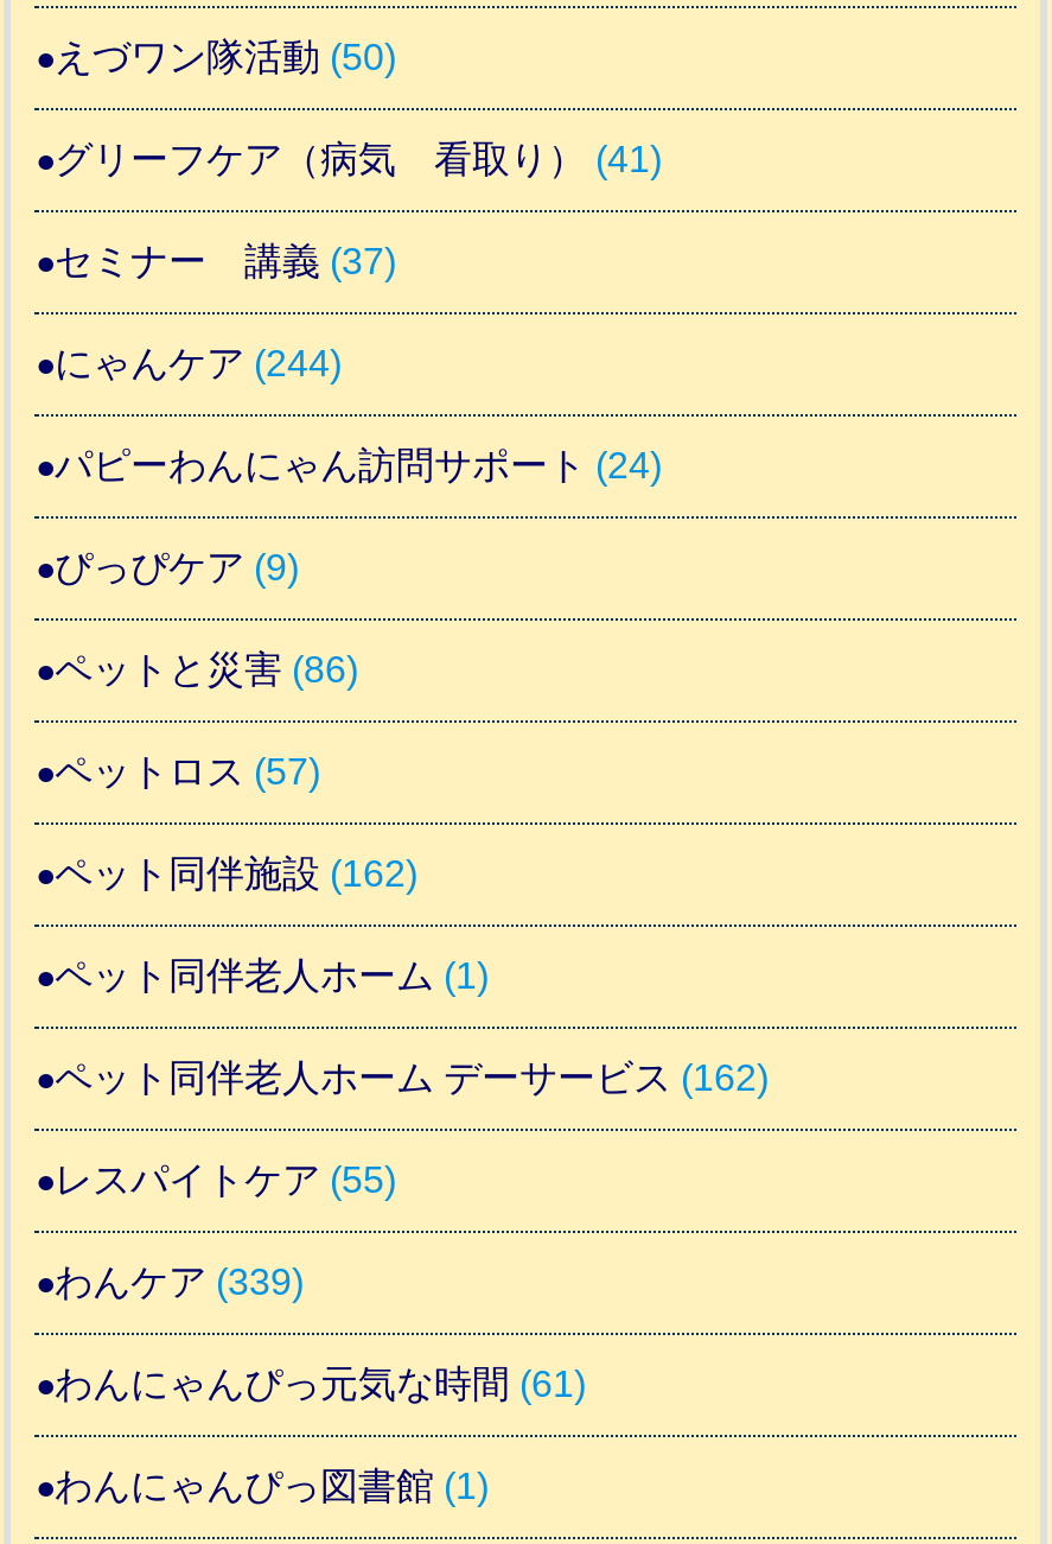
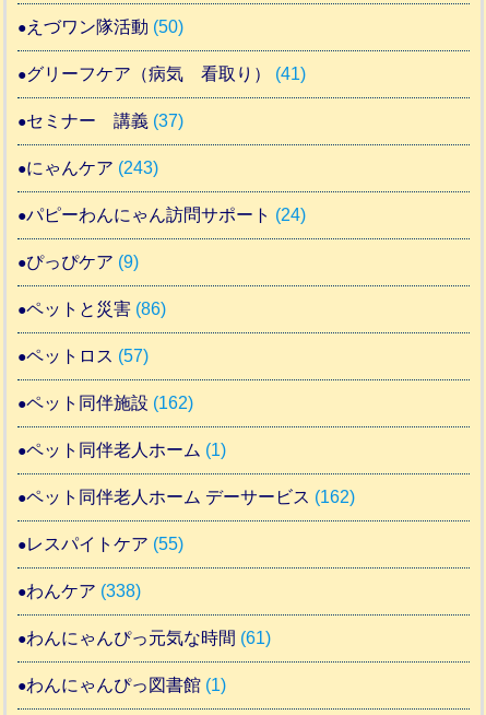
- にゃんケア(244)
+ にゃんケア(243)

- わんケア(339)
+ わんケア(338)
